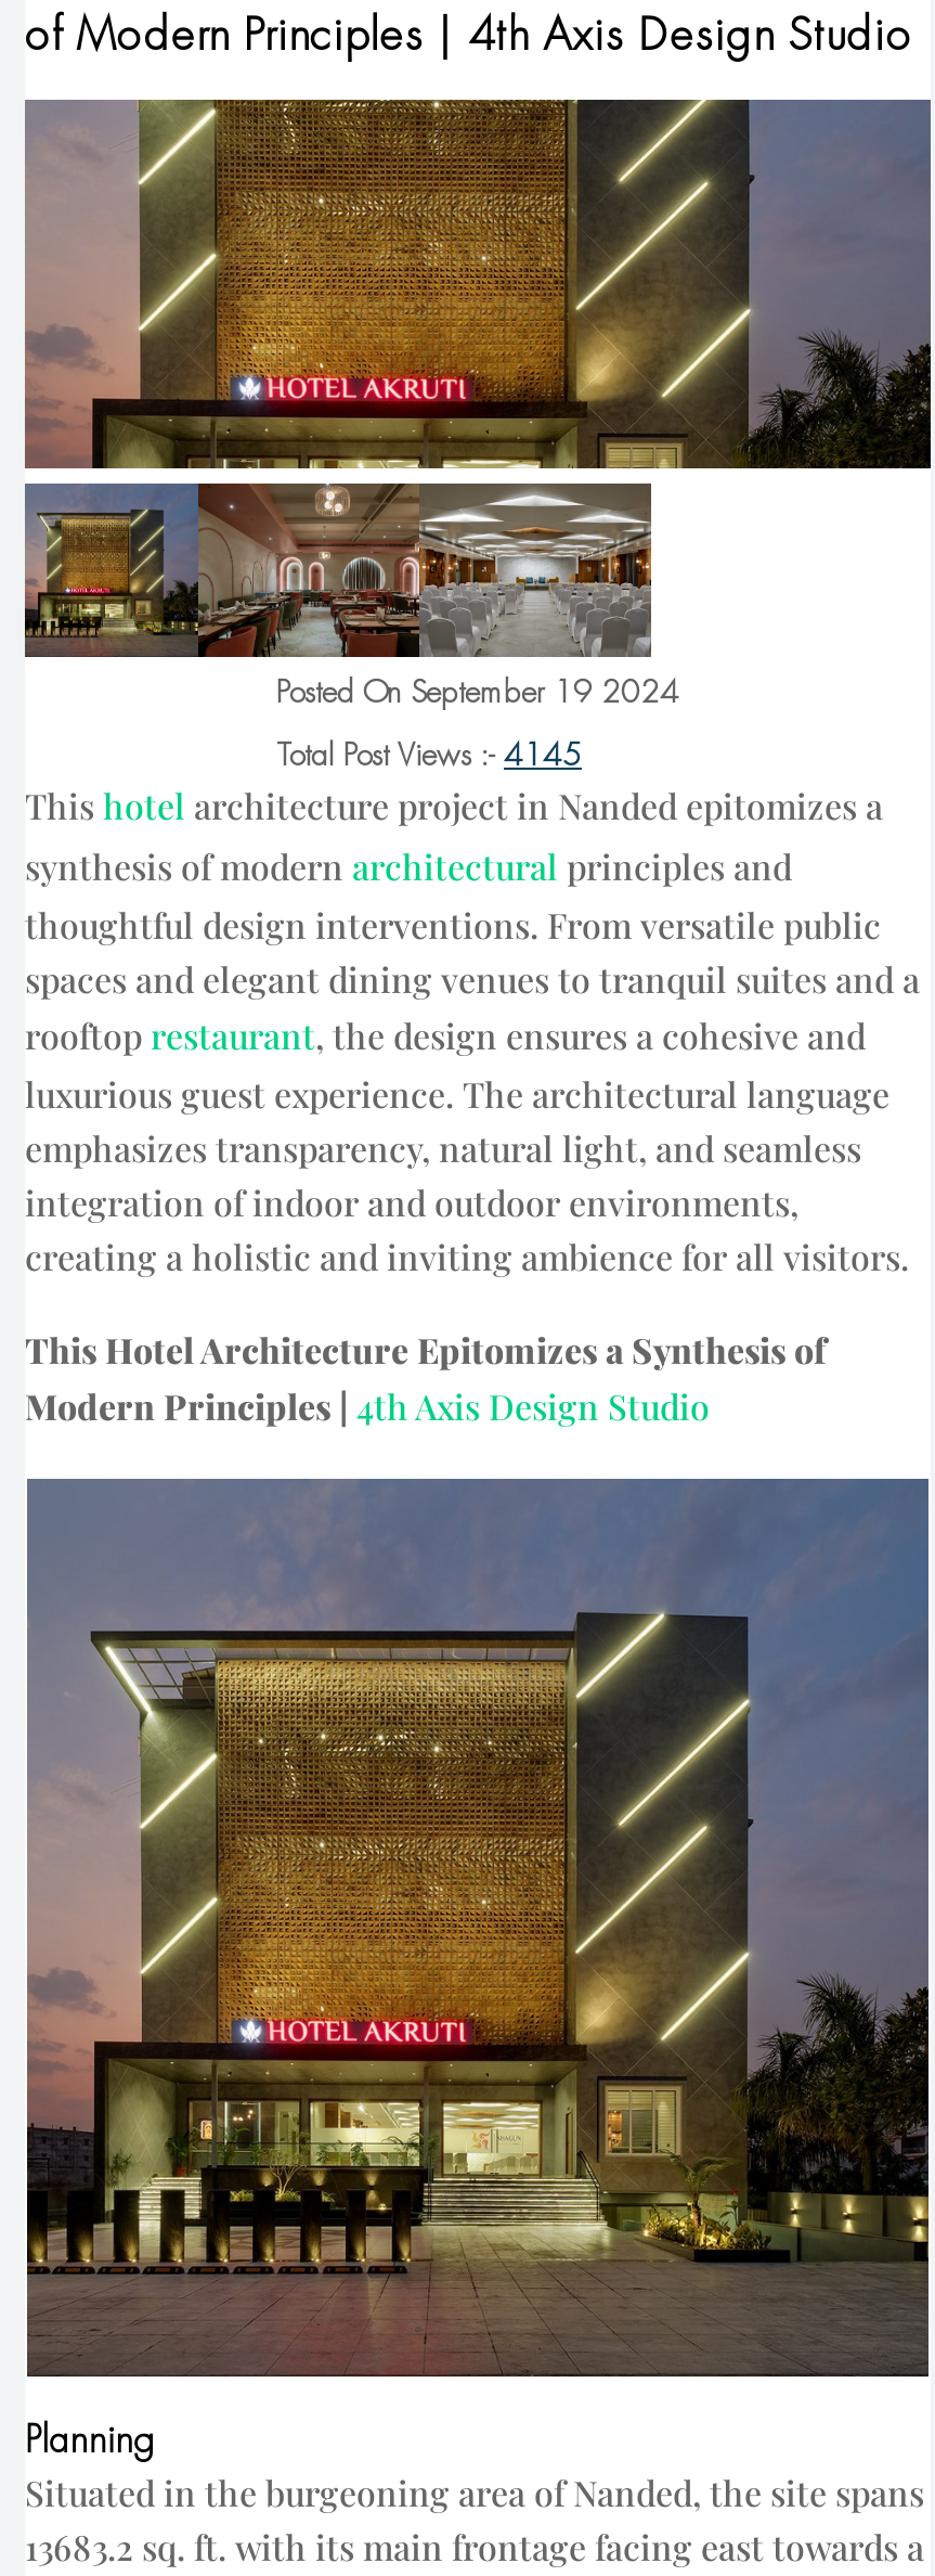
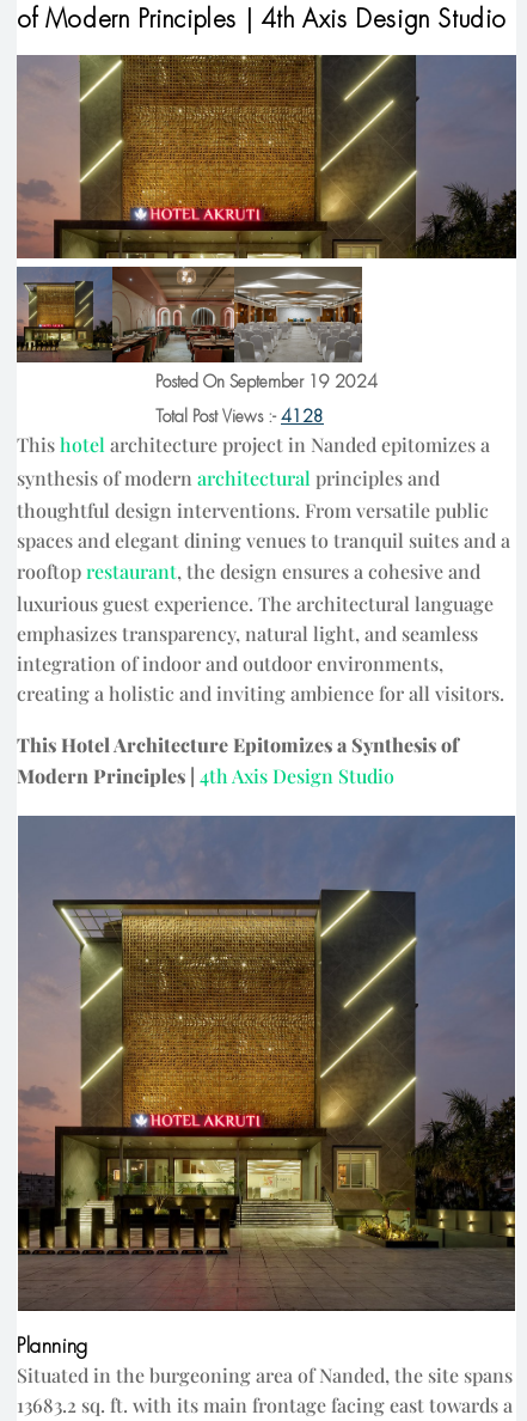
- Total Post Views :- 4145
+ Total Post Views :- 4128
